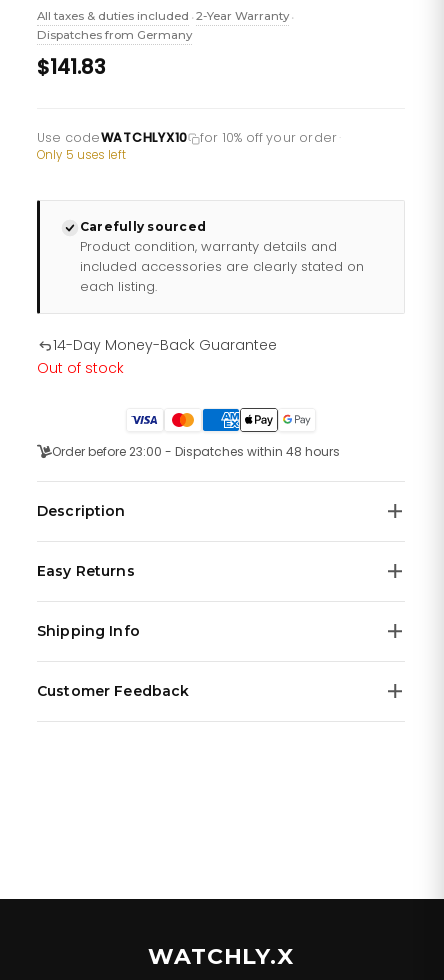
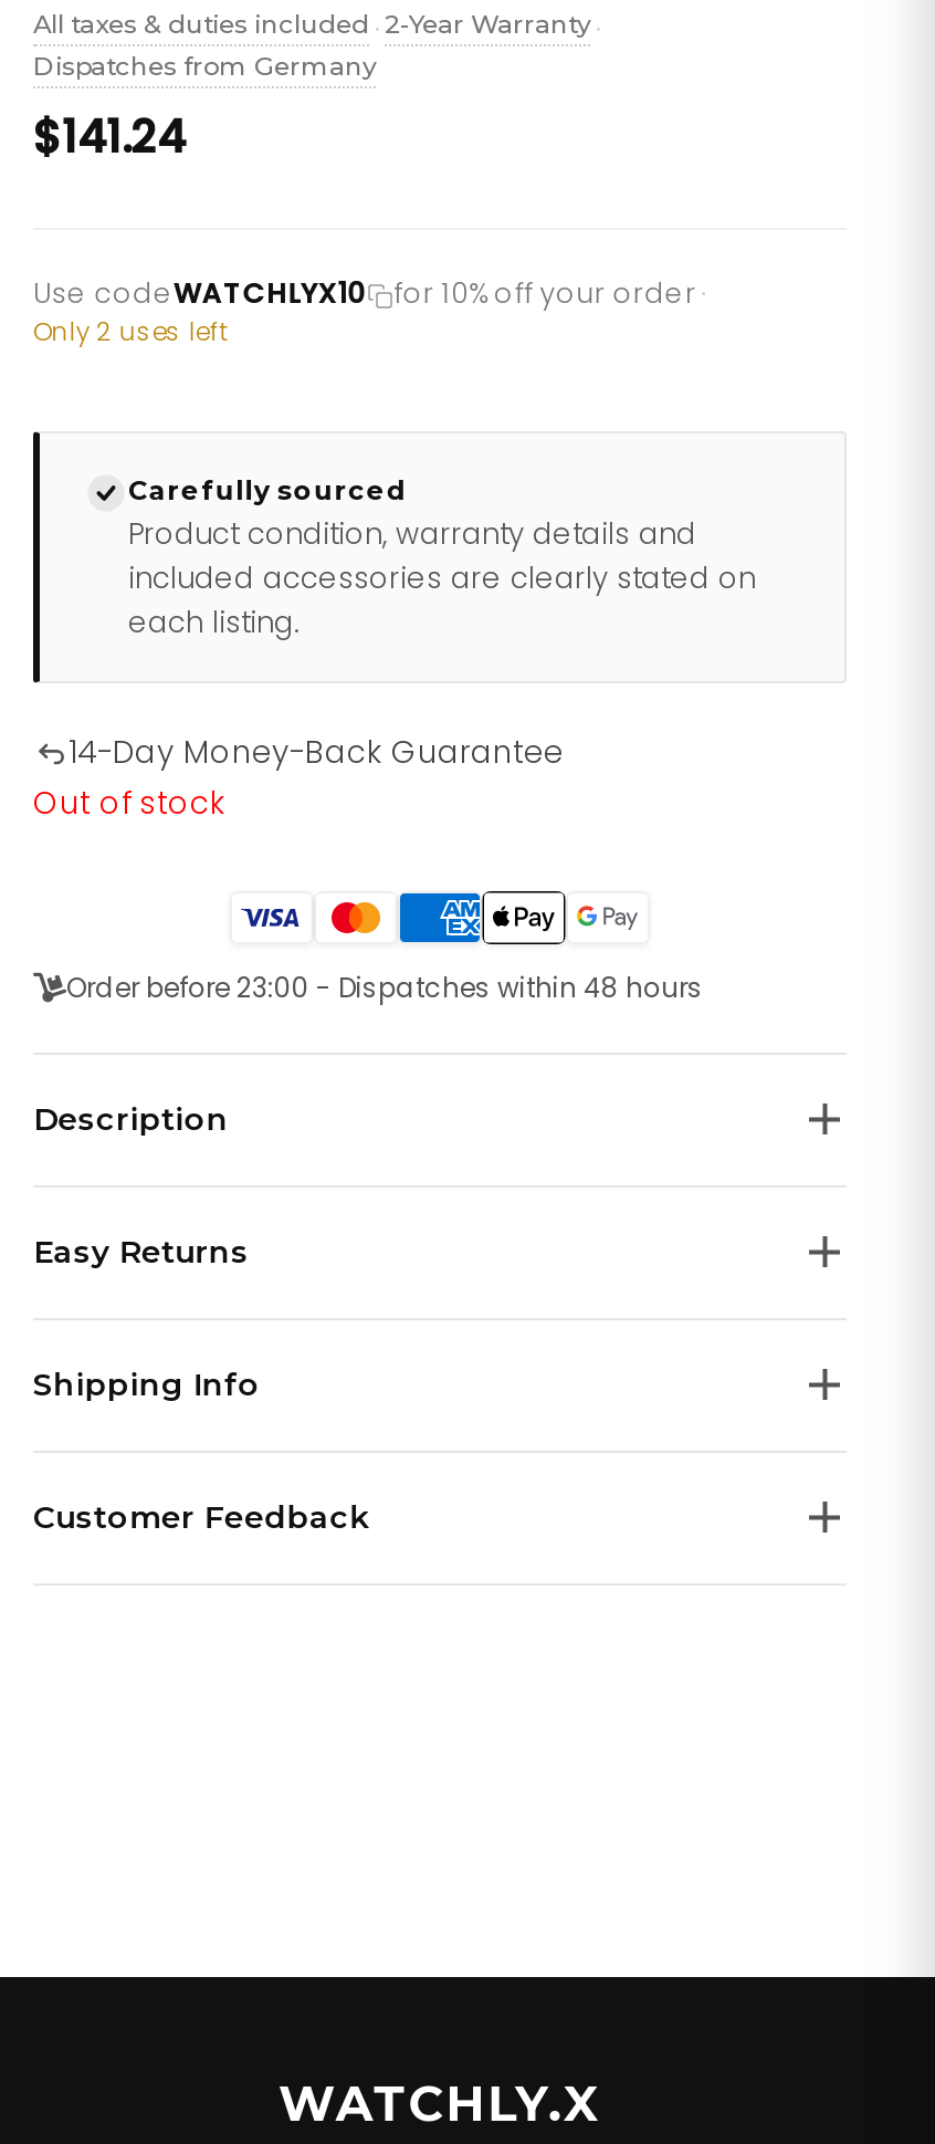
- $141.83
+ $141.24

- Only 5 uses left
+ Only 2 uses left
